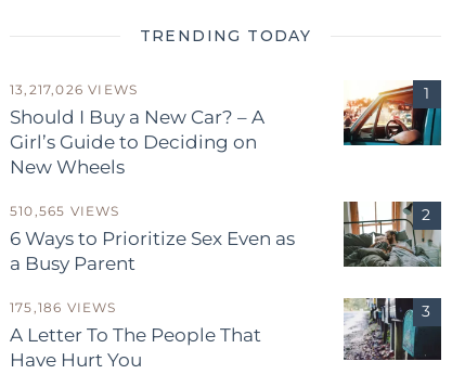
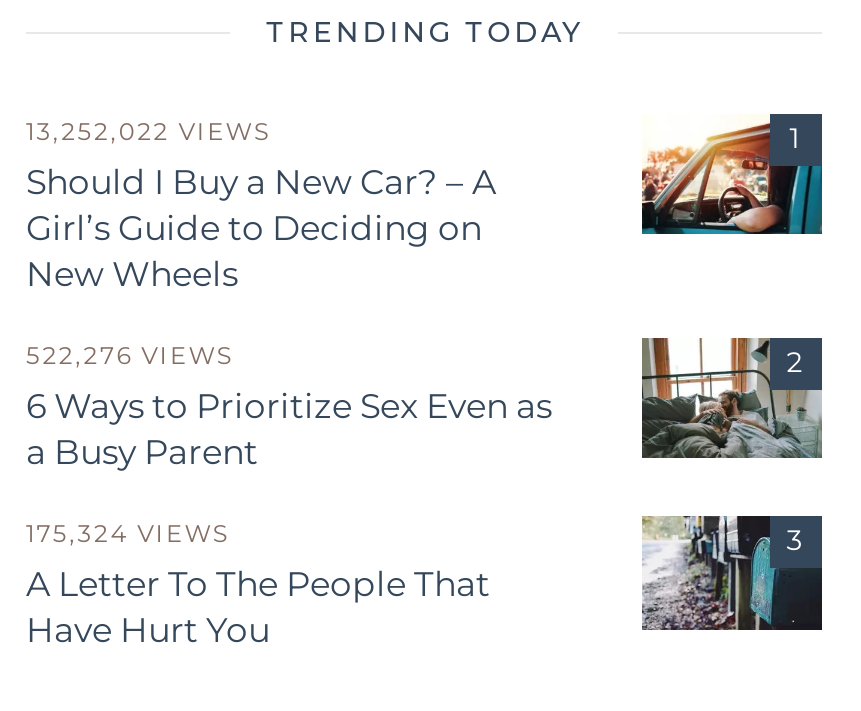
- 13,217,026 VIEWS
+ 13,252,022 VIEWS

- 510,565 VIEWS
+ 522,276 VIEWS

- 175,186 VIEWS
+ 175,324 VIEWS
